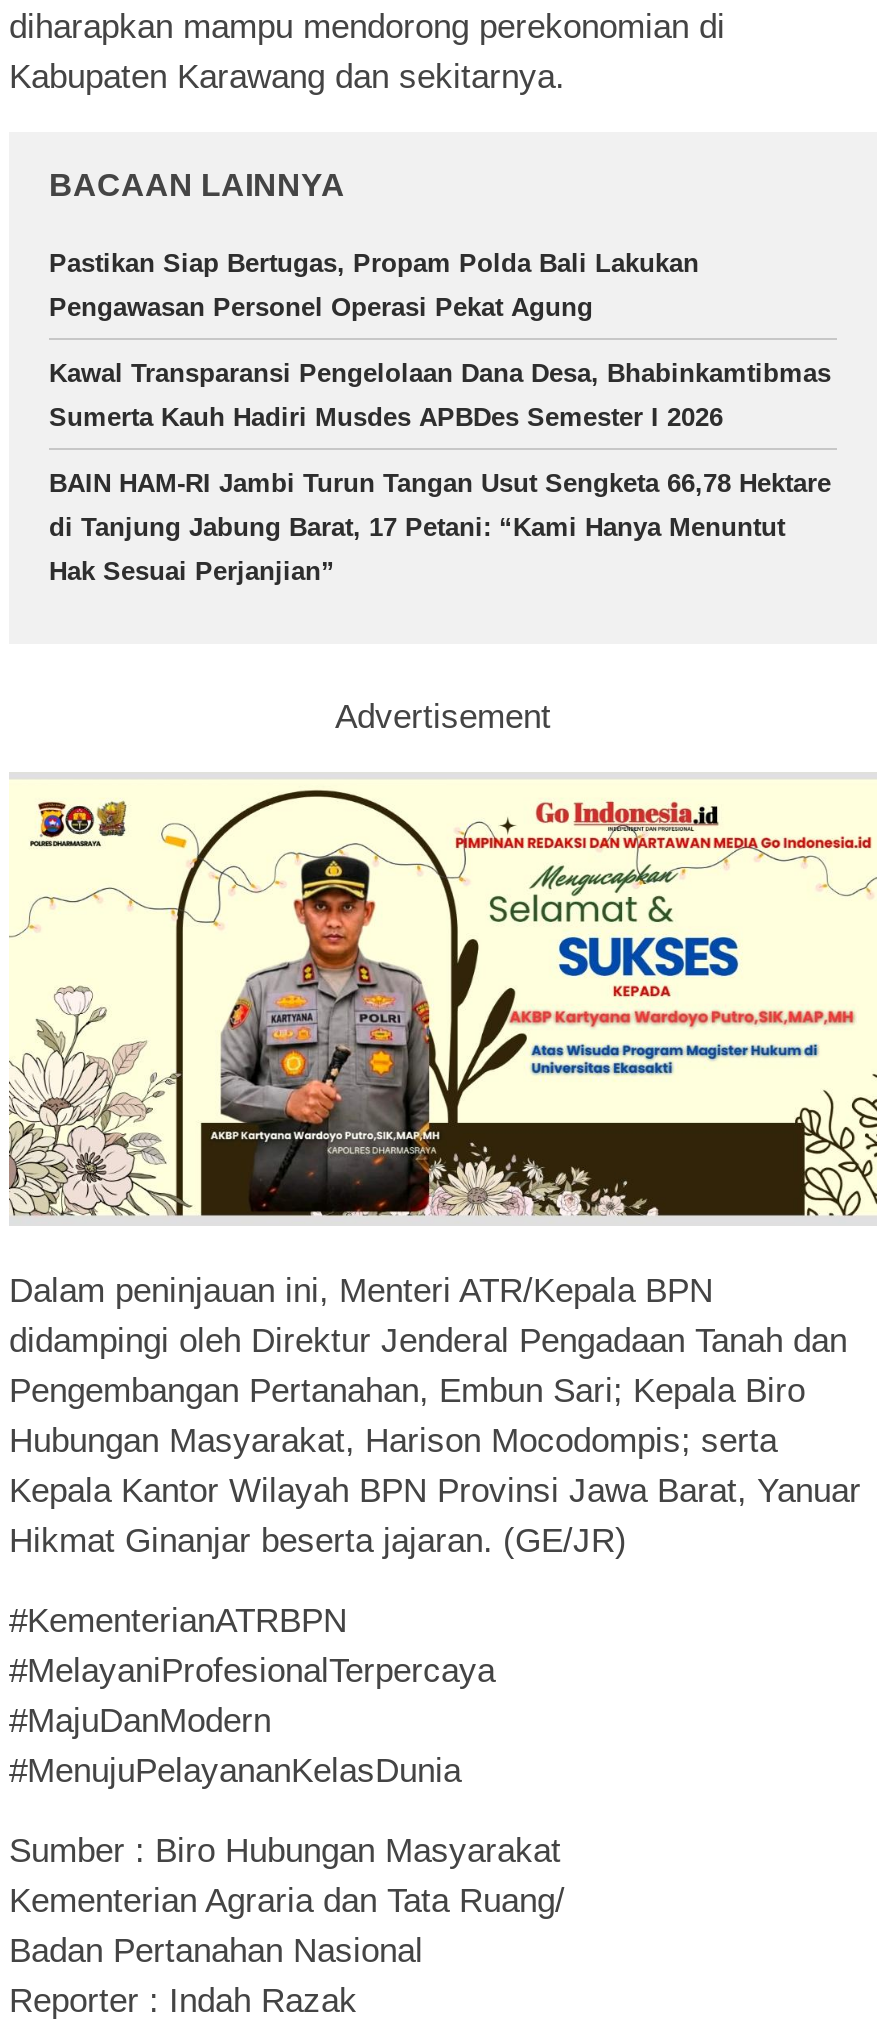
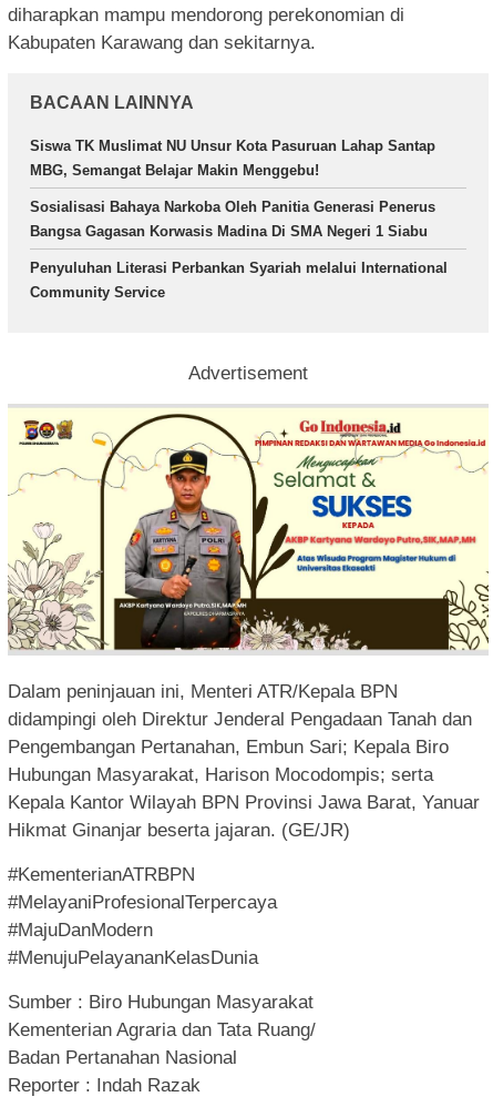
- Pastikan Siap Bertugas, Propam Polda Bali Lakukan
- Pengawasan Personel Operasi Pekat Agung
- Kawal Transparansi Pengelolaan Dana Desa, Bhabinkamtibmas
- Sumerta Kauh Hadiri Musdes APBDes Semester I 2026
- BAIN HAM-RI Jambi Turun Tangan Usut Sengketa 66,78 Hektare
- di Tanjung Jabung Barat, 17 Petani: “Kami Hanya Menuntut
- Hak Sesuai Perjanjian”
+ Siswa TK Muslimat NU Unsur Kota Pasuruan Lahap Santap
+ MBG, Semangat Belajar Makin Menggebu!
+ Sosialisasi Bahaya Narkoba Oleh Panitia Generasi Penerus
+ Bangsa Gagasan Korwasis Madina Di SMA Negeri 1 Siabu
+ Penyuluhan Literasi Perbankan Syariah melalui International
+ Community Service
